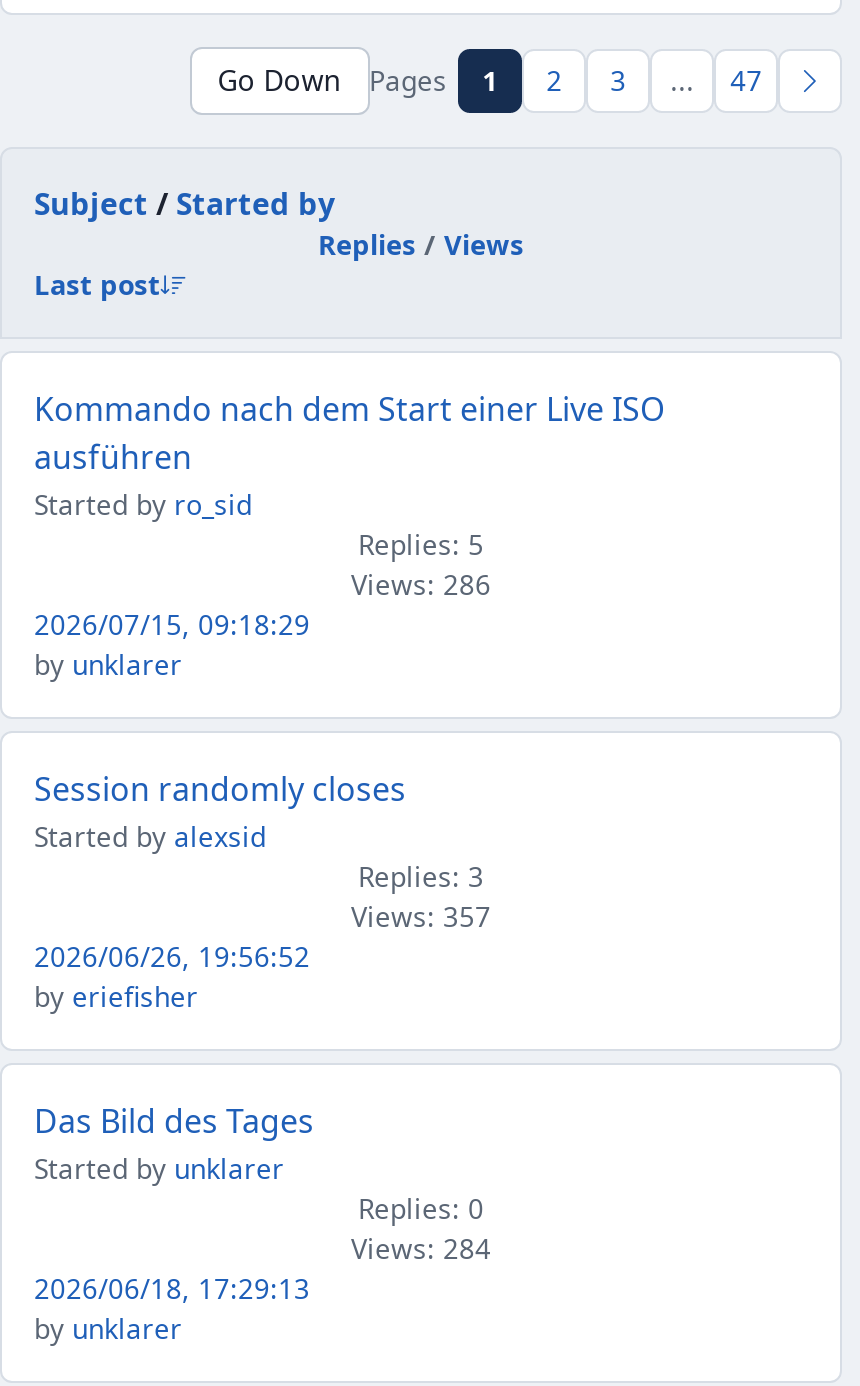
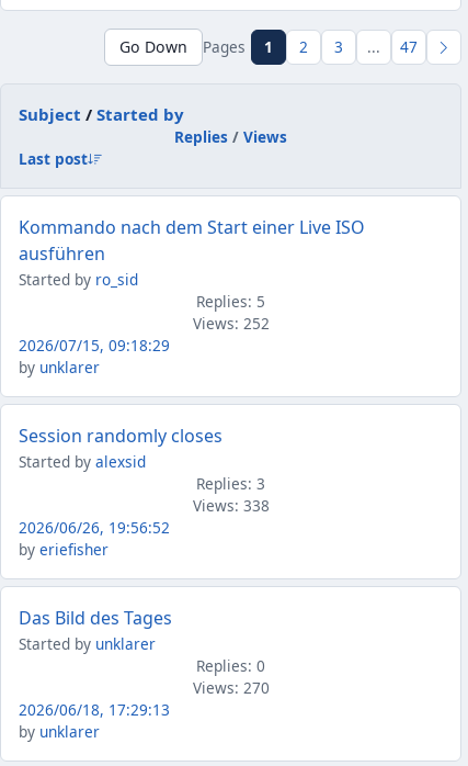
- Views: 286
+ Views: 252

- Views: 357
+ Views: 338

- Views: 284
+ Views: 270
